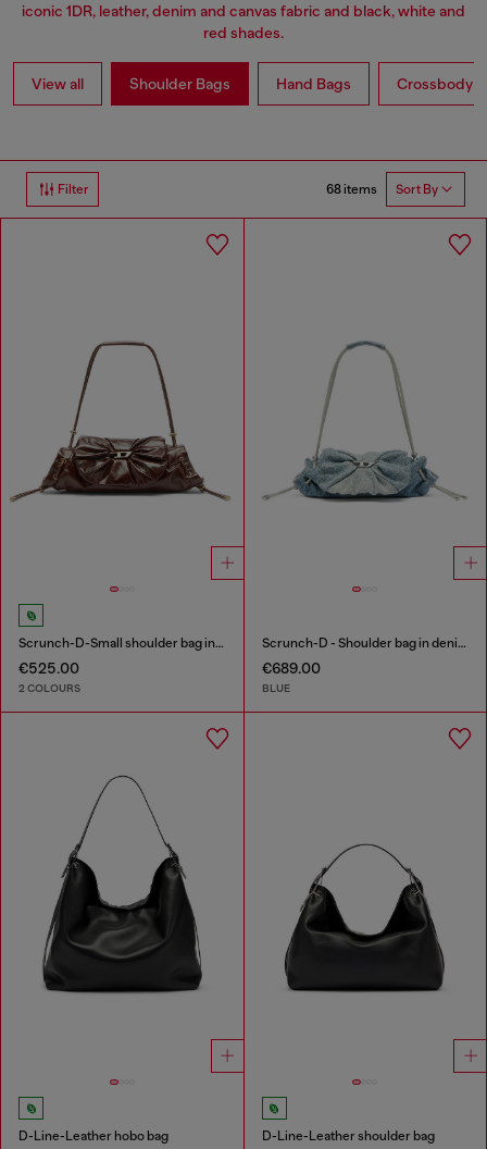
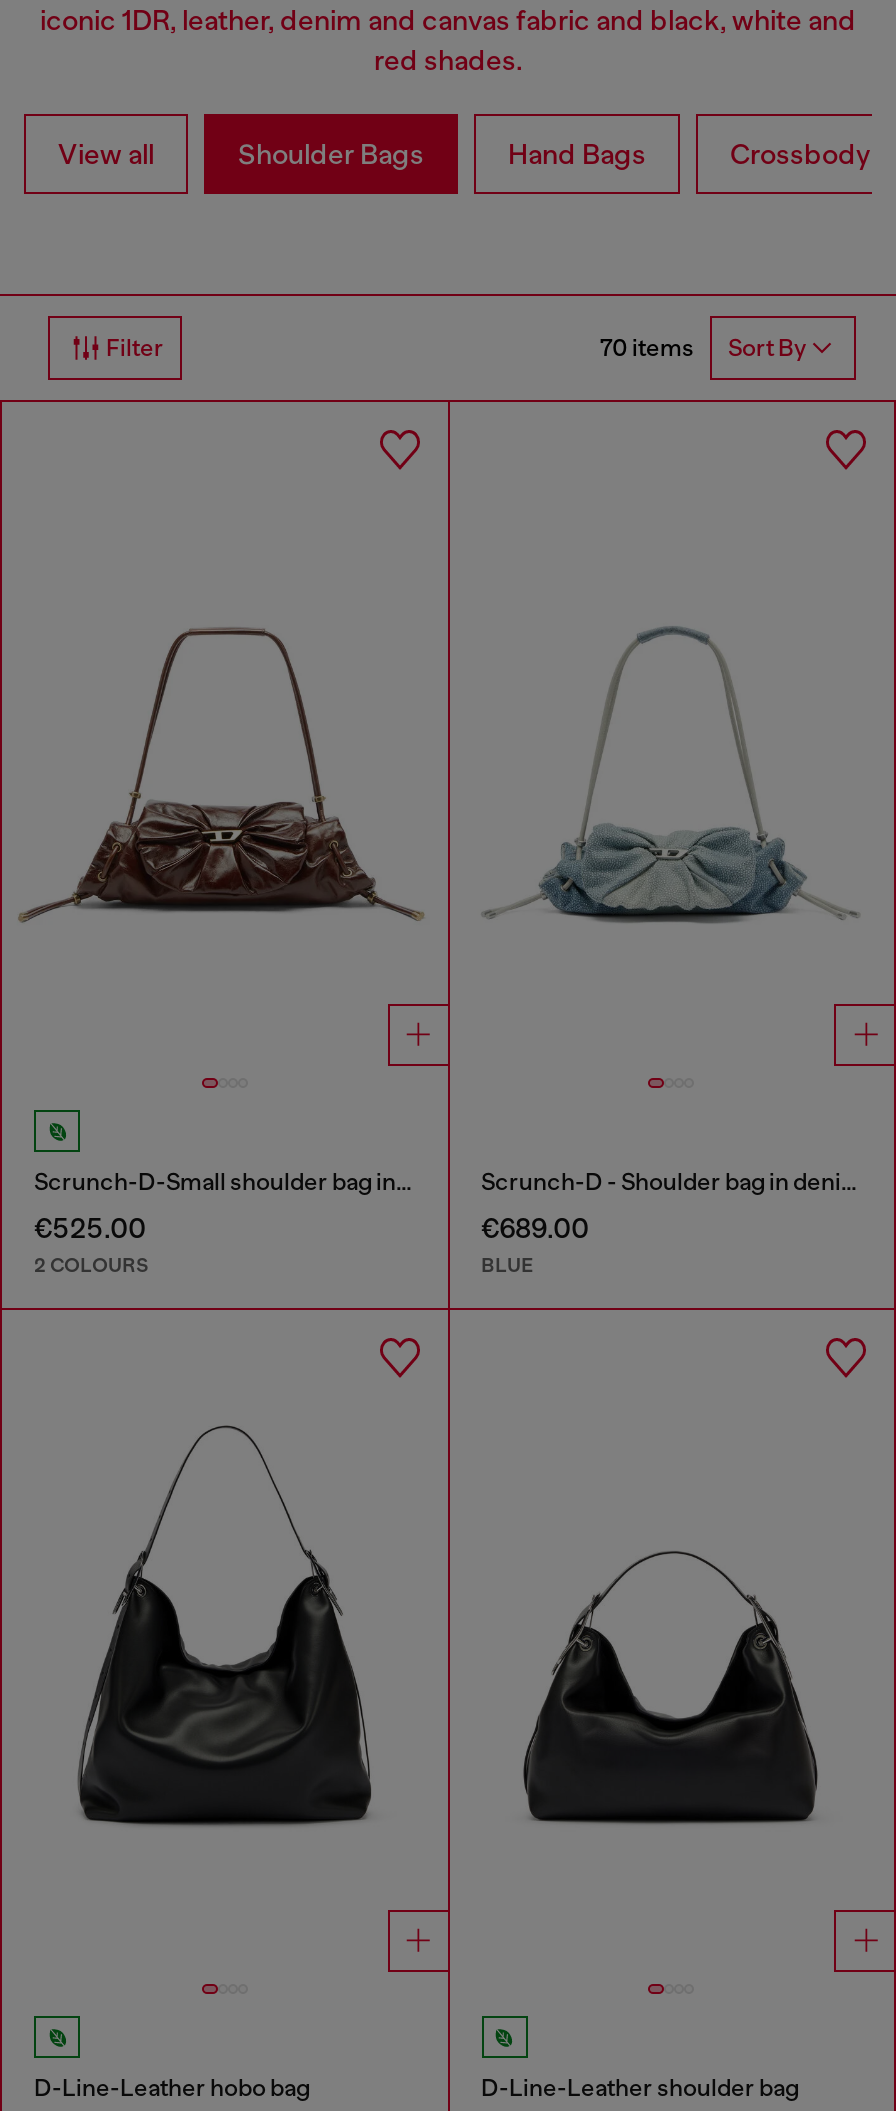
- 68 items Sort By
+ 70 items Sort By
